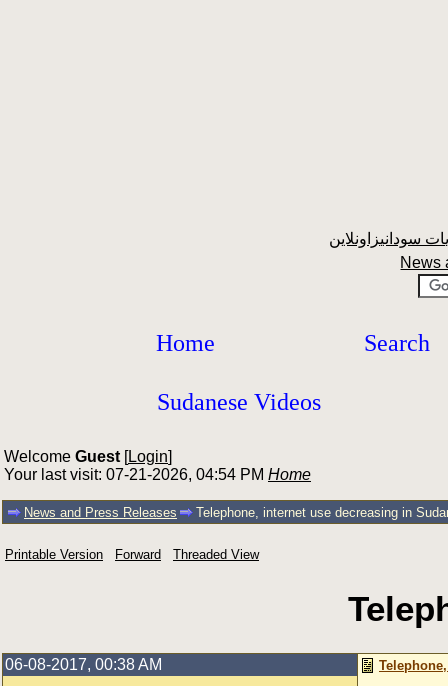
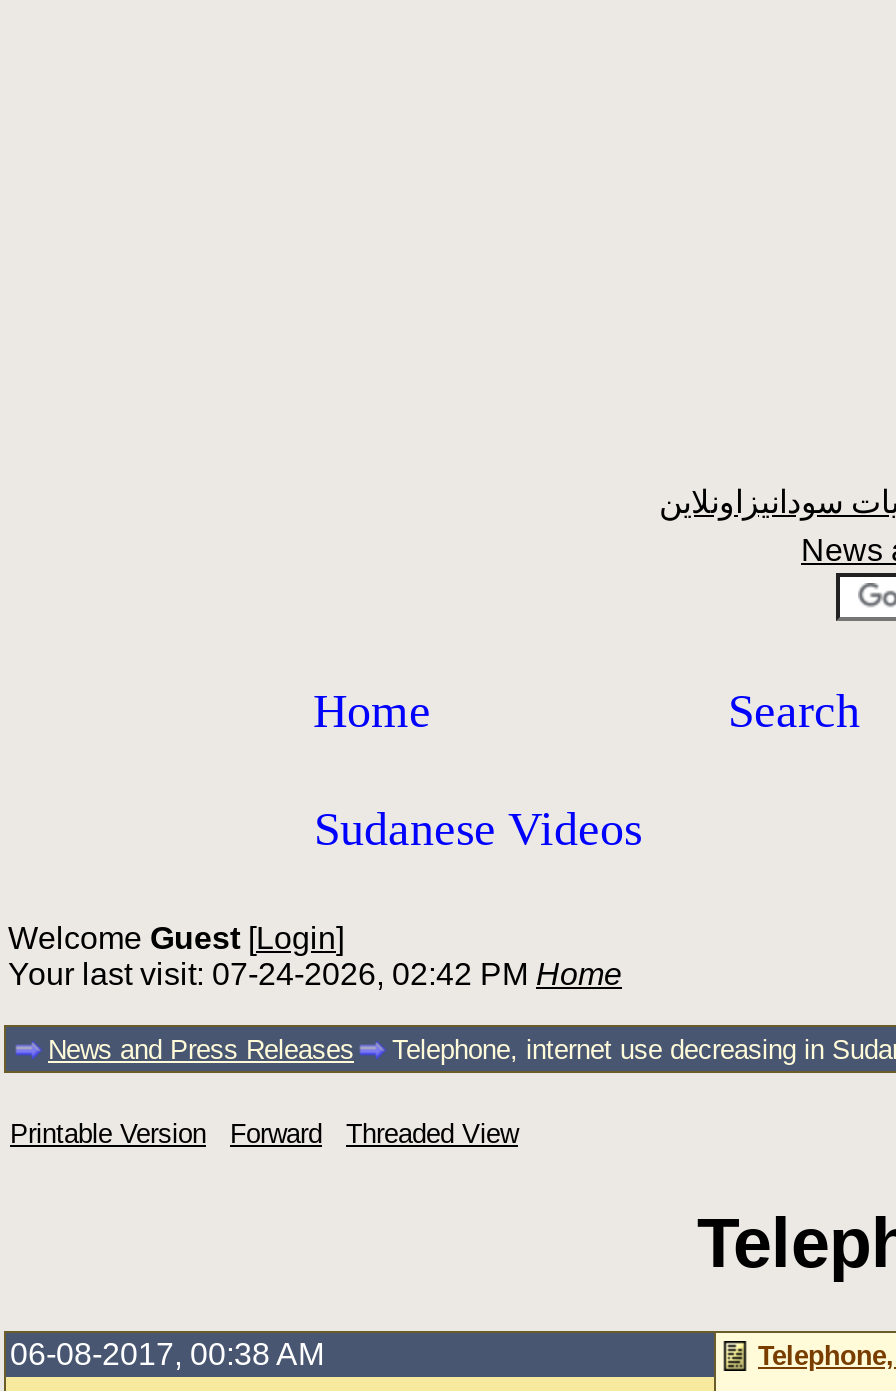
- Your last visit: 07-21-2026, 04:54 PM Home
+ Your last visit: 07-24-2026, 02:42 PM Home
